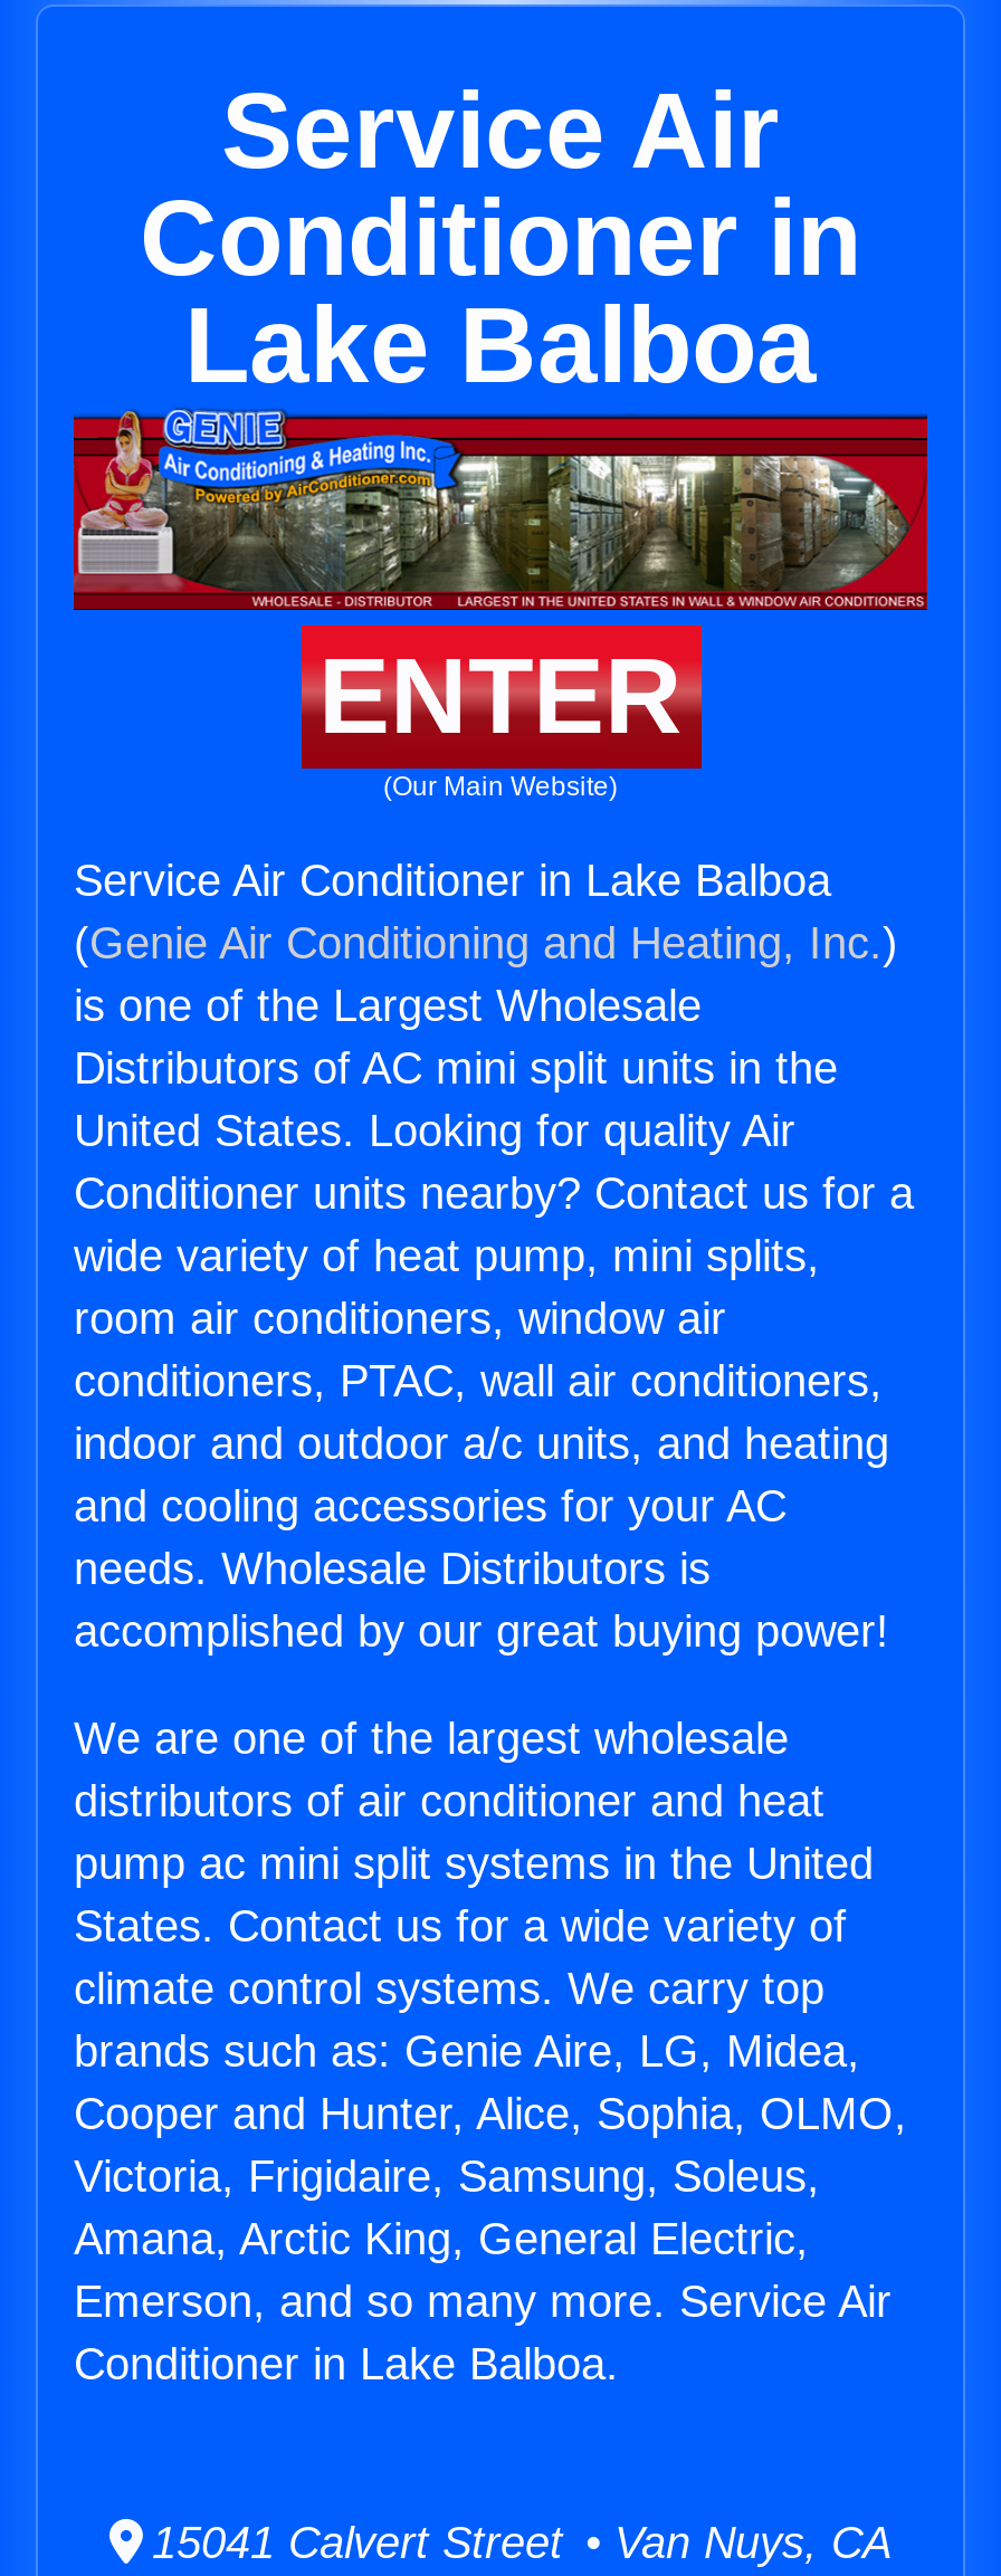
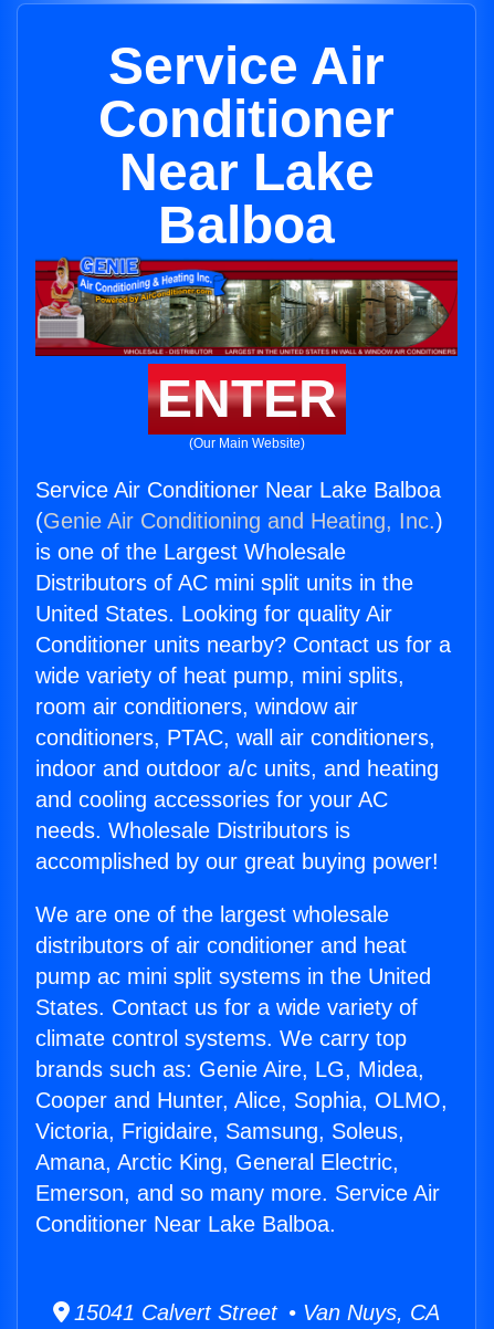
- Conditioner in
- Lake Balboa
+ Conditioner
+ Near Lake
+ Balboa

- Service Air Conditioner in Lake Balboa
+ Service Air Conditioner Near Lake Balboa

- Conditioner in Lake Balboa.
+ Conditioner Near Lake Balboa.
